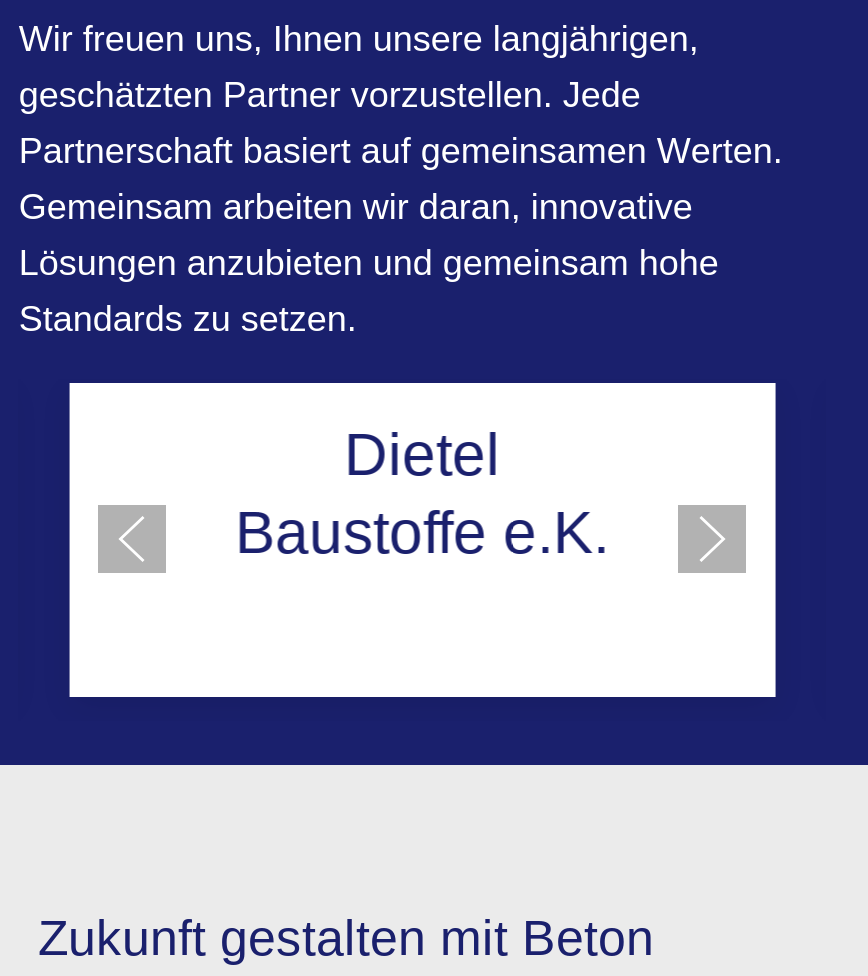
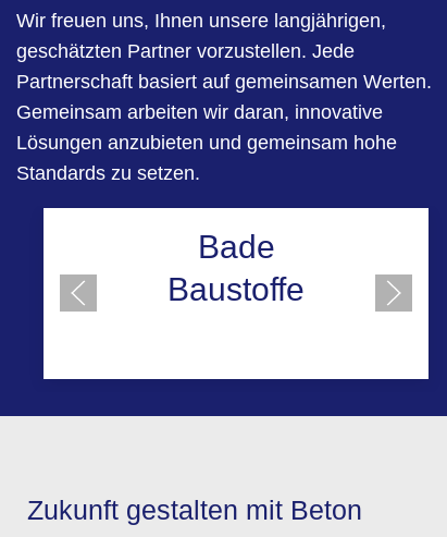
- Dietel
- Baustoffe e.K.
+ Bade
+ Baustoffe
